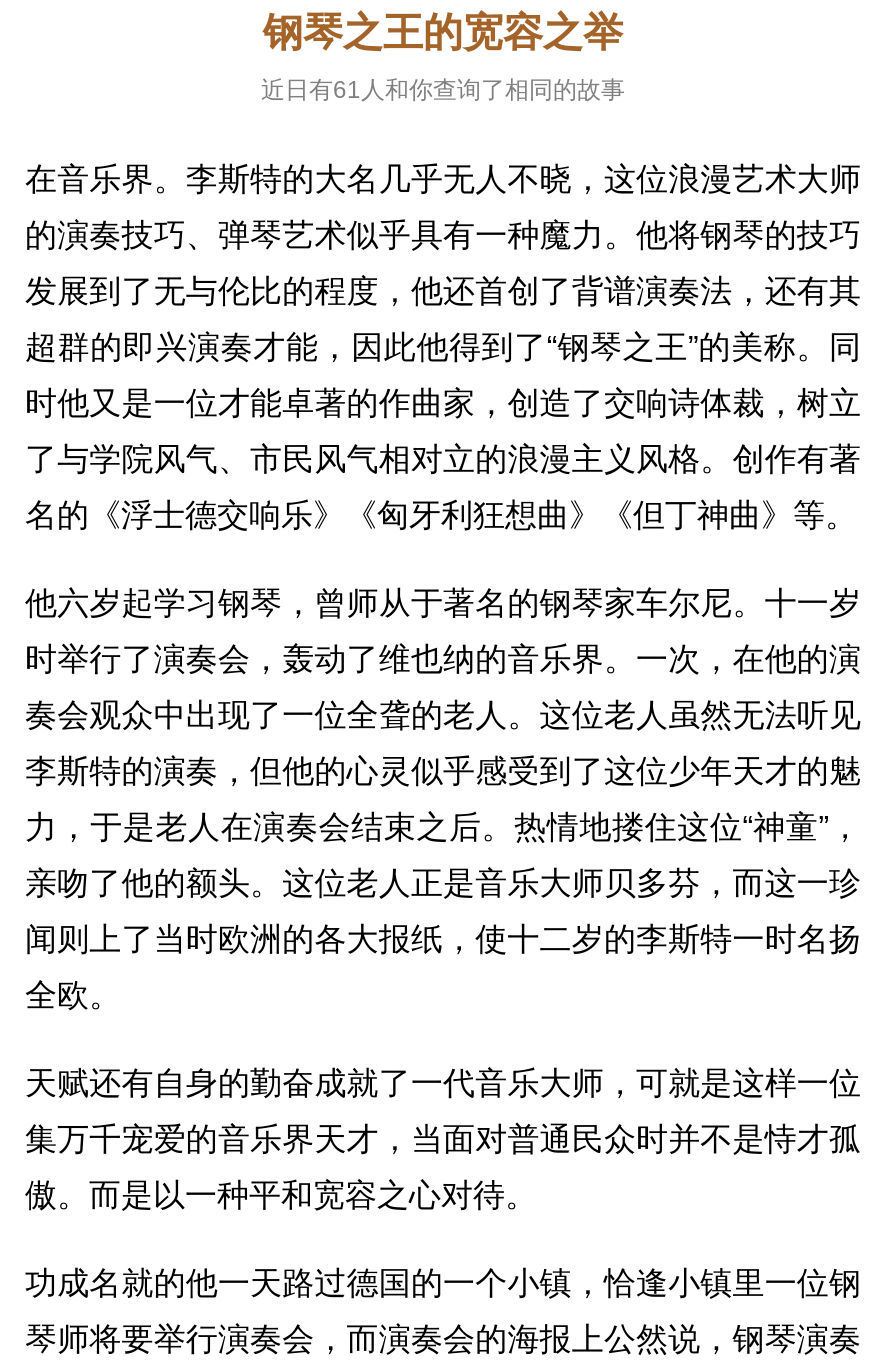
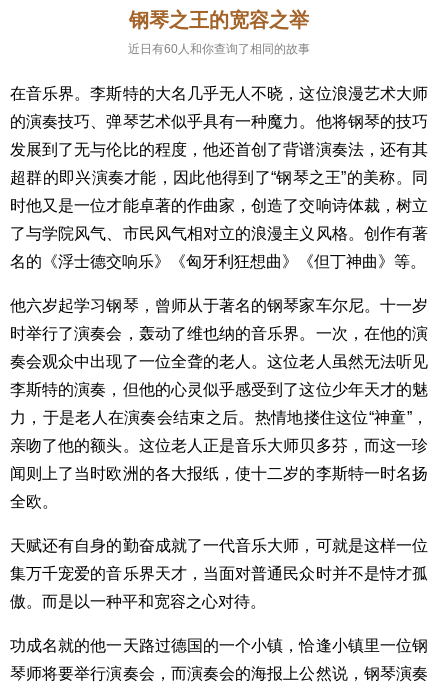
- 近日有61人和你查询了相同的故事
+ 近日有60人和你查询了相同的故事
